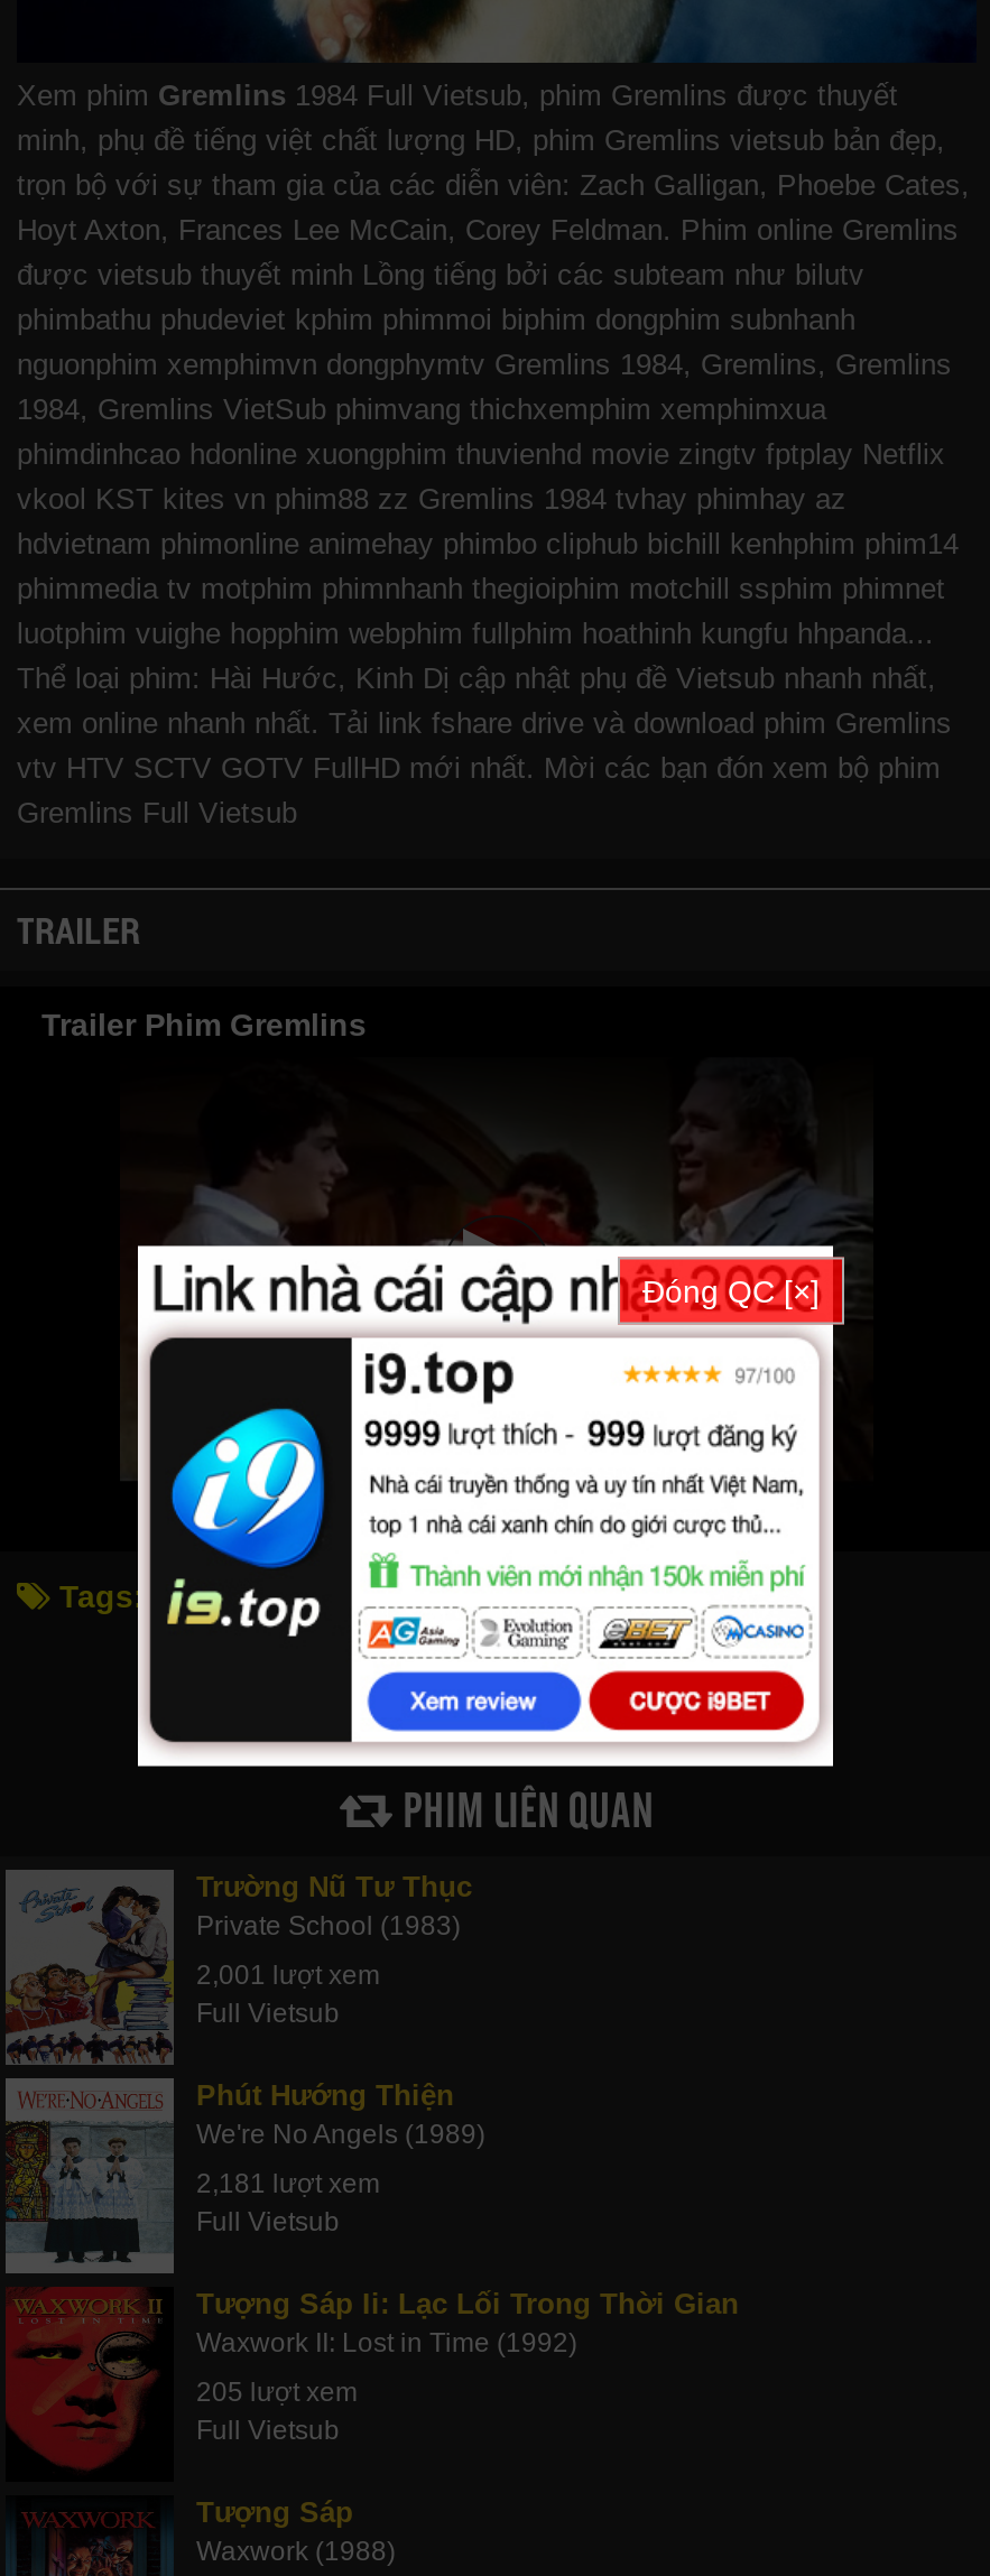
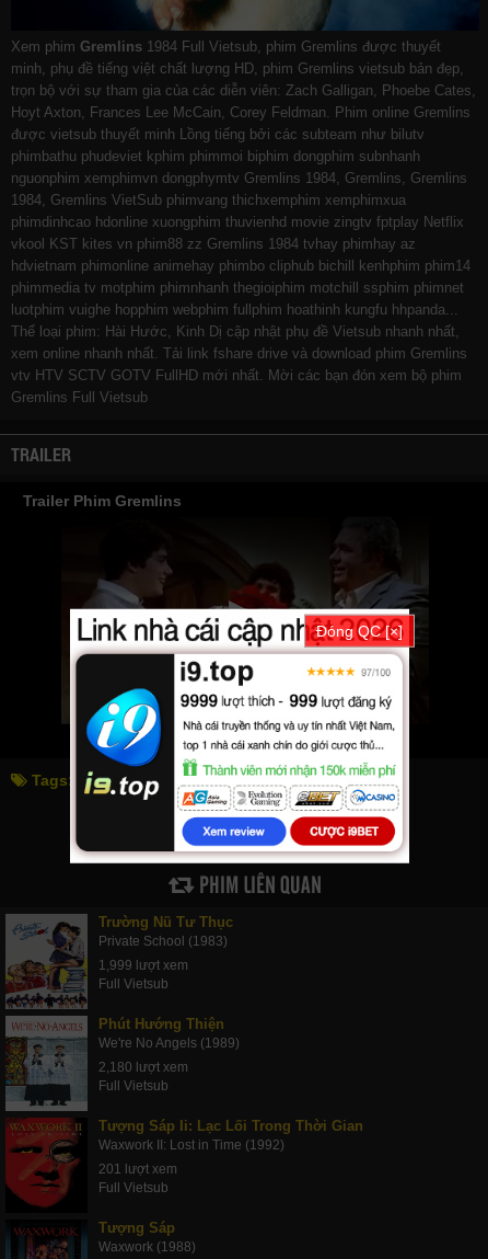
- 2,001 lượt xem
+ 1,999 lượt xem

- 2,181 lượt xem
+ 2,180 lượt xem

- 205 lượt xem
+ 201 lượt xem
